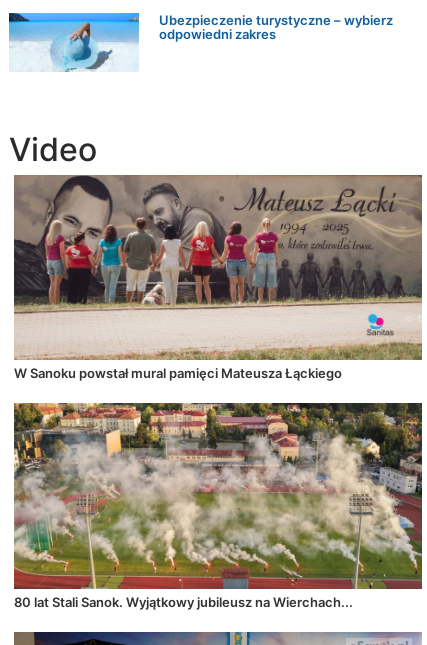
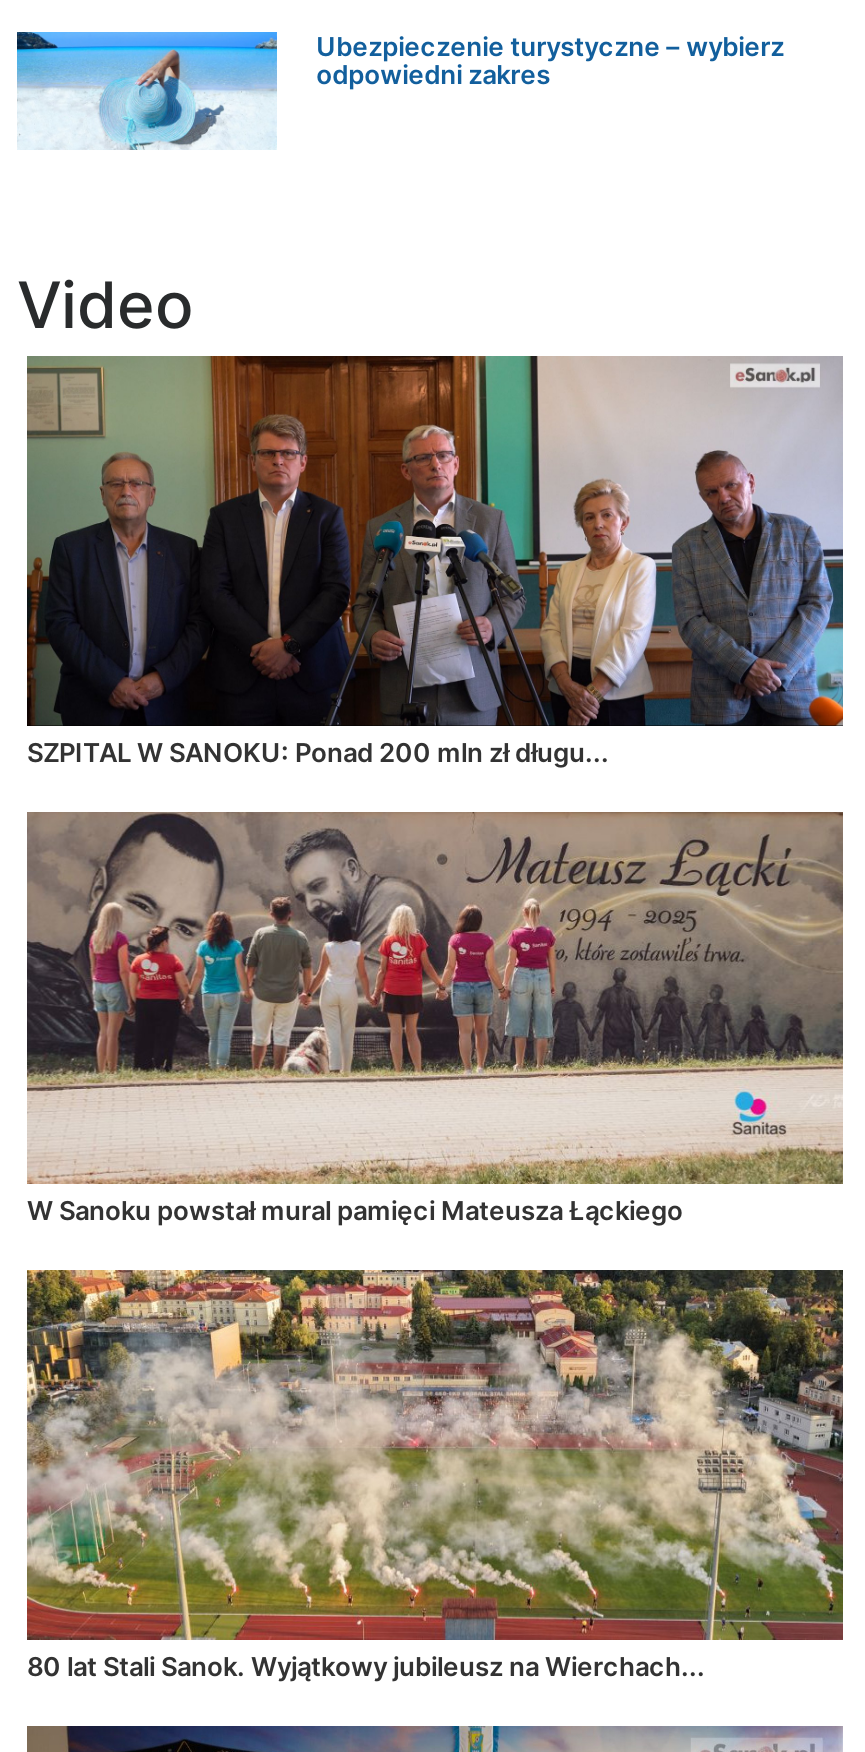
+ [image]
+ SZPITAL W SANOKU: Ponad 200 mln zł długu...
